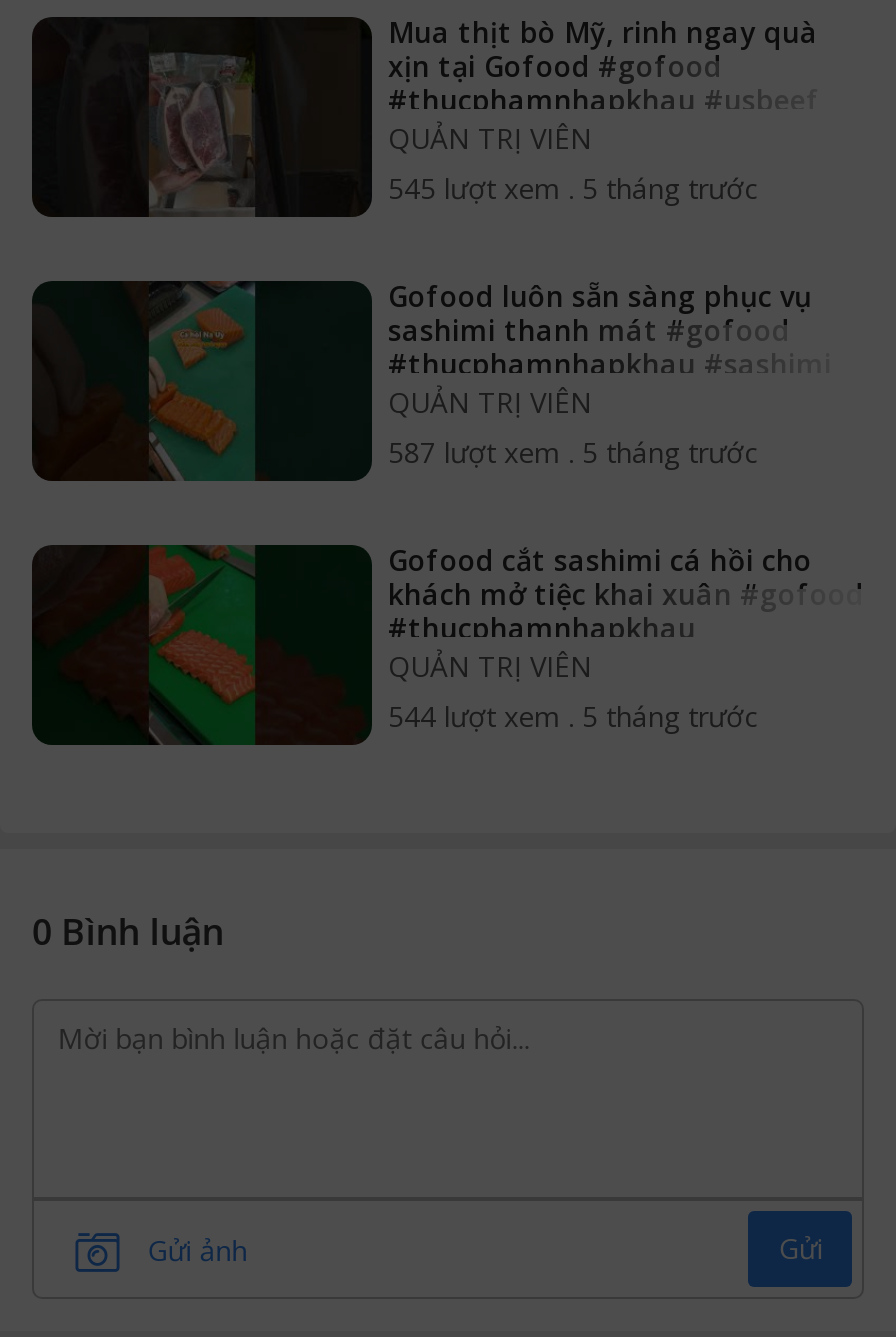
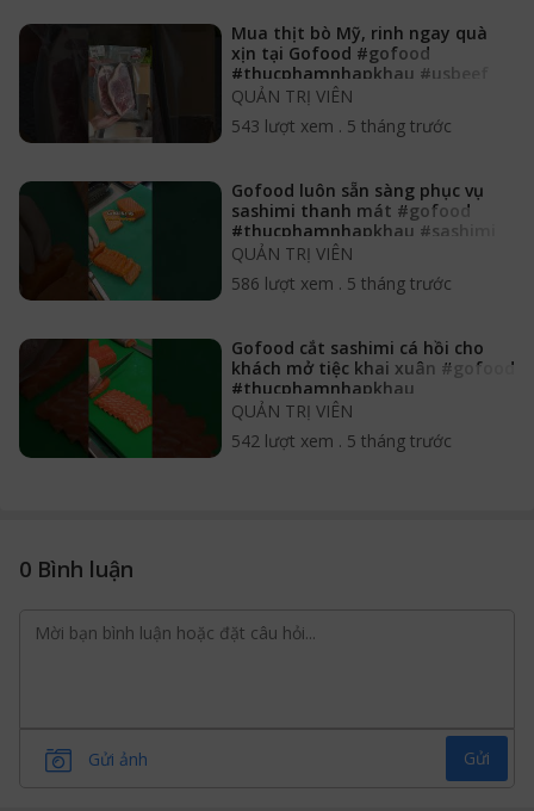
- 545 lượt xem. 5 tháng trước
+ 543 lượt xem. 5 tháng trước

- 587 lượt xem. 5 tháng trước
+ 586 lượt xem. 5 tháng trước

- 544 lượt xem. 5 tháng trước
+ 542 lượt xem. 5 tháng trước
